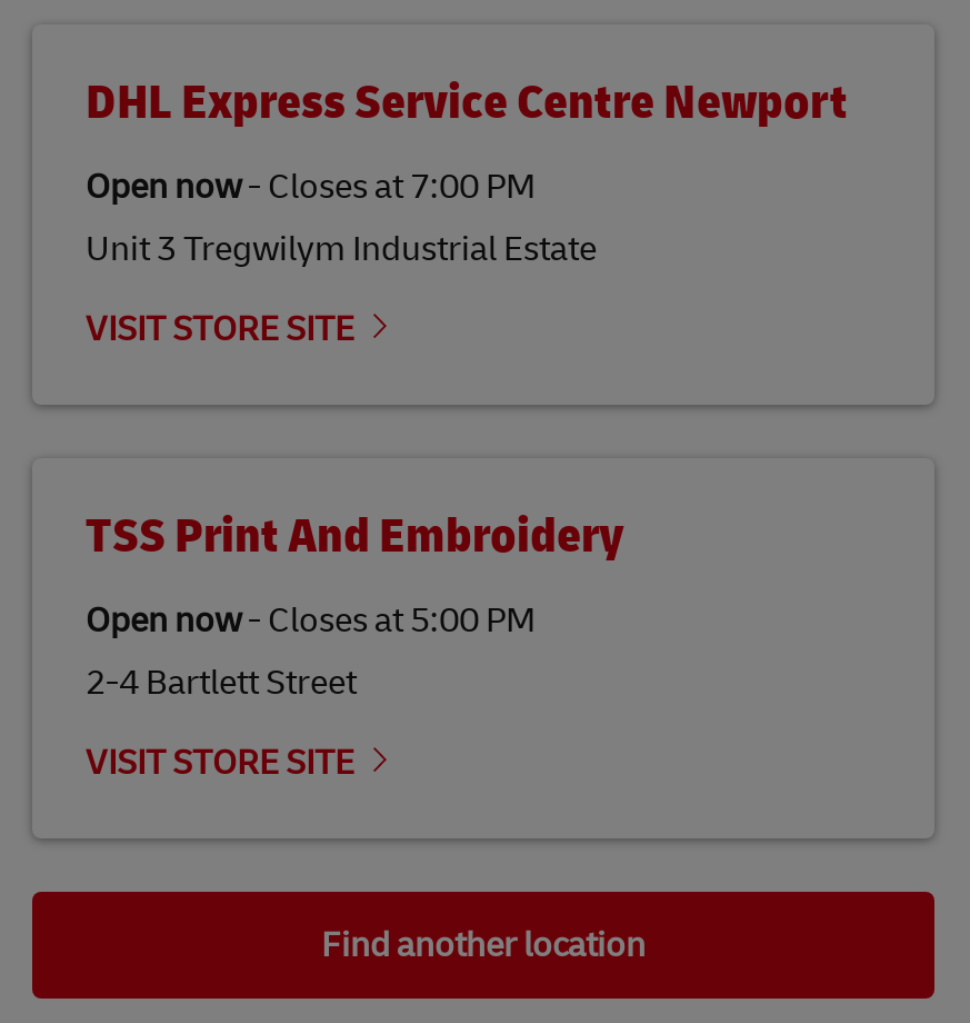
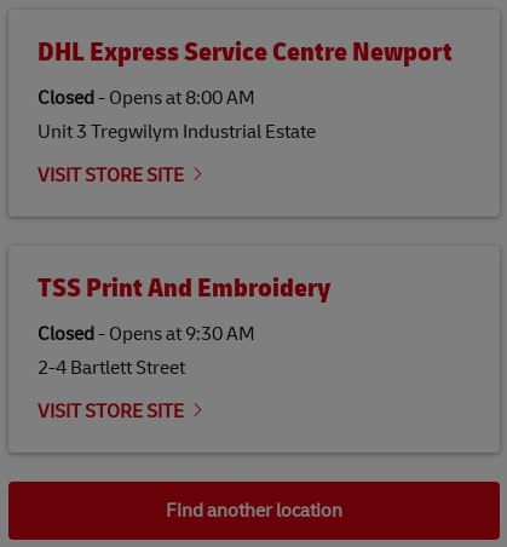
- Open now- Closes at 7:00 PM
+ Closed- Opens at 8:00 AM

- Open now- Closes at 5:00 PM
+ Closed- Opens at 9:30 AM
